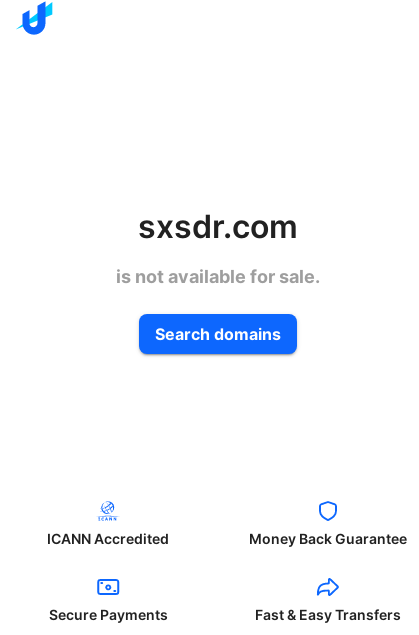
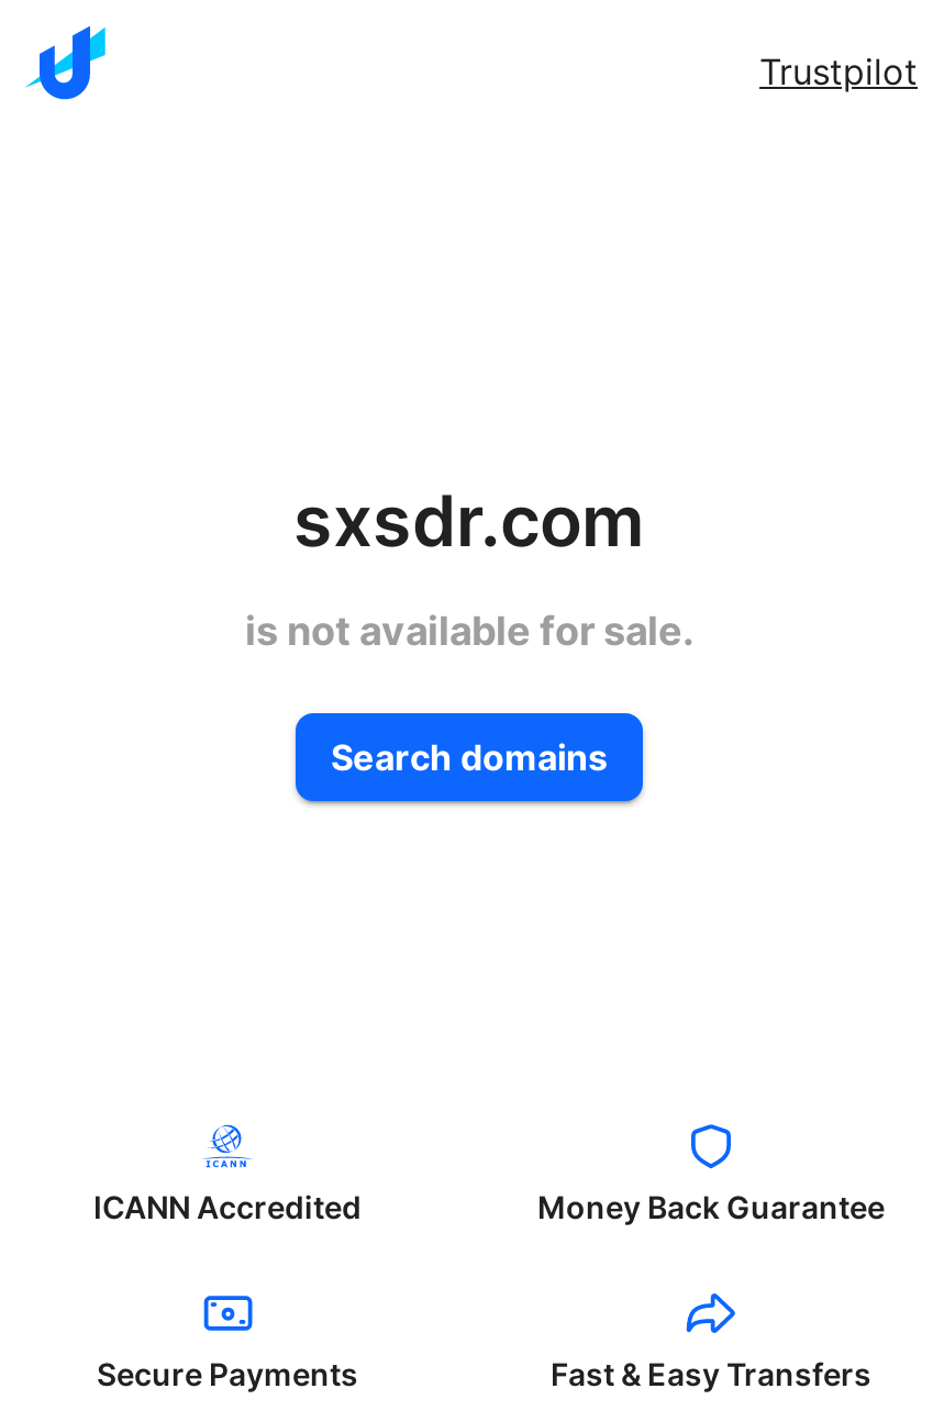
+ Trustpilot
